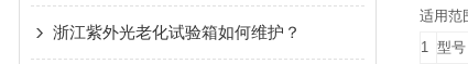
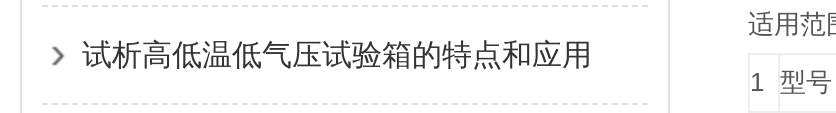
- 浙江紫外光老化试验箱如何维护？
+ 试析高低温低气压试验箱的特点和应用
